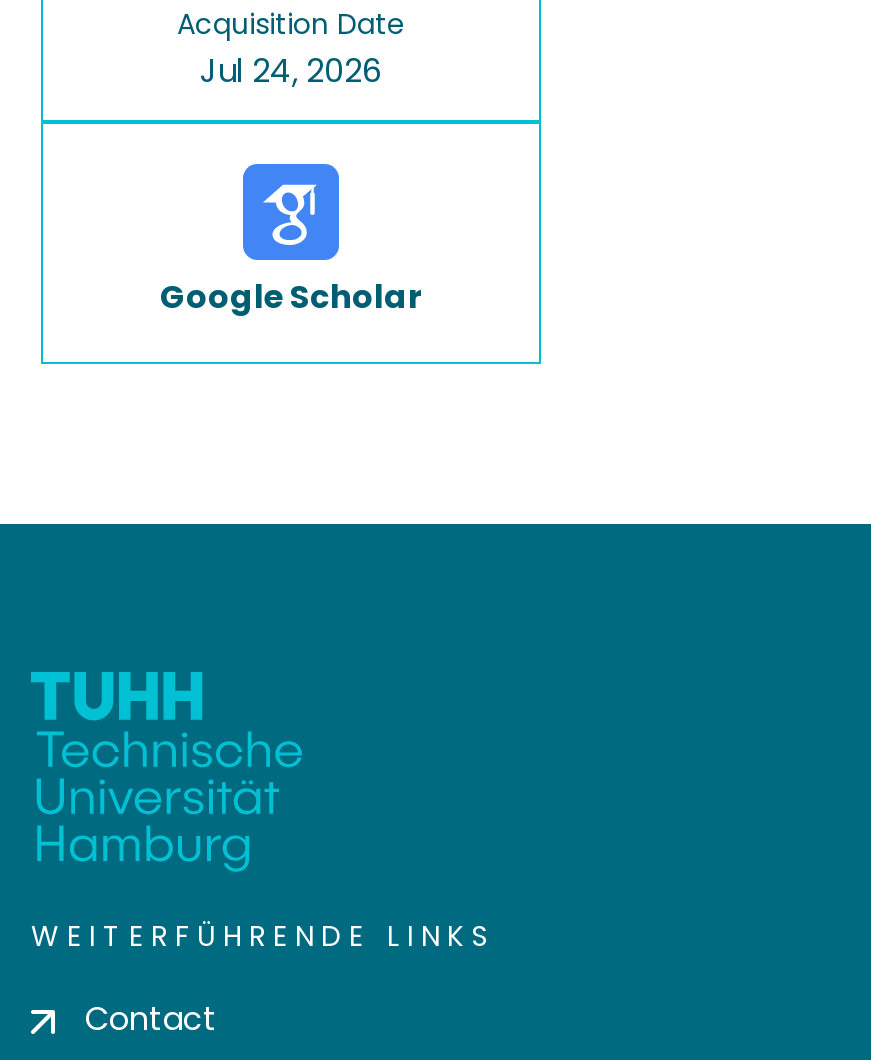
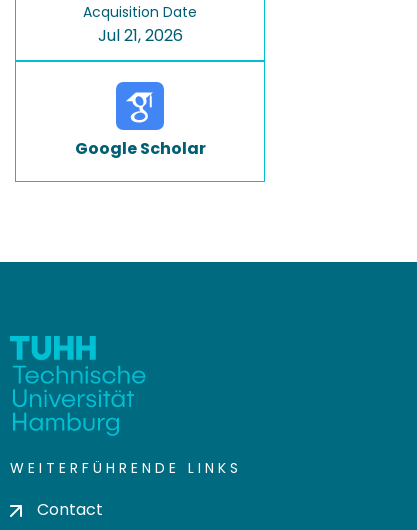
- Jul 24, 2026
+ Jul 21, 2026
